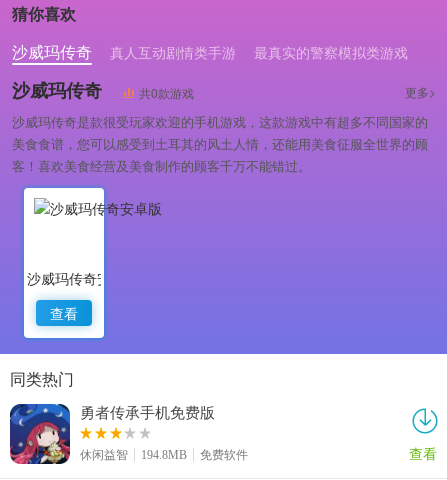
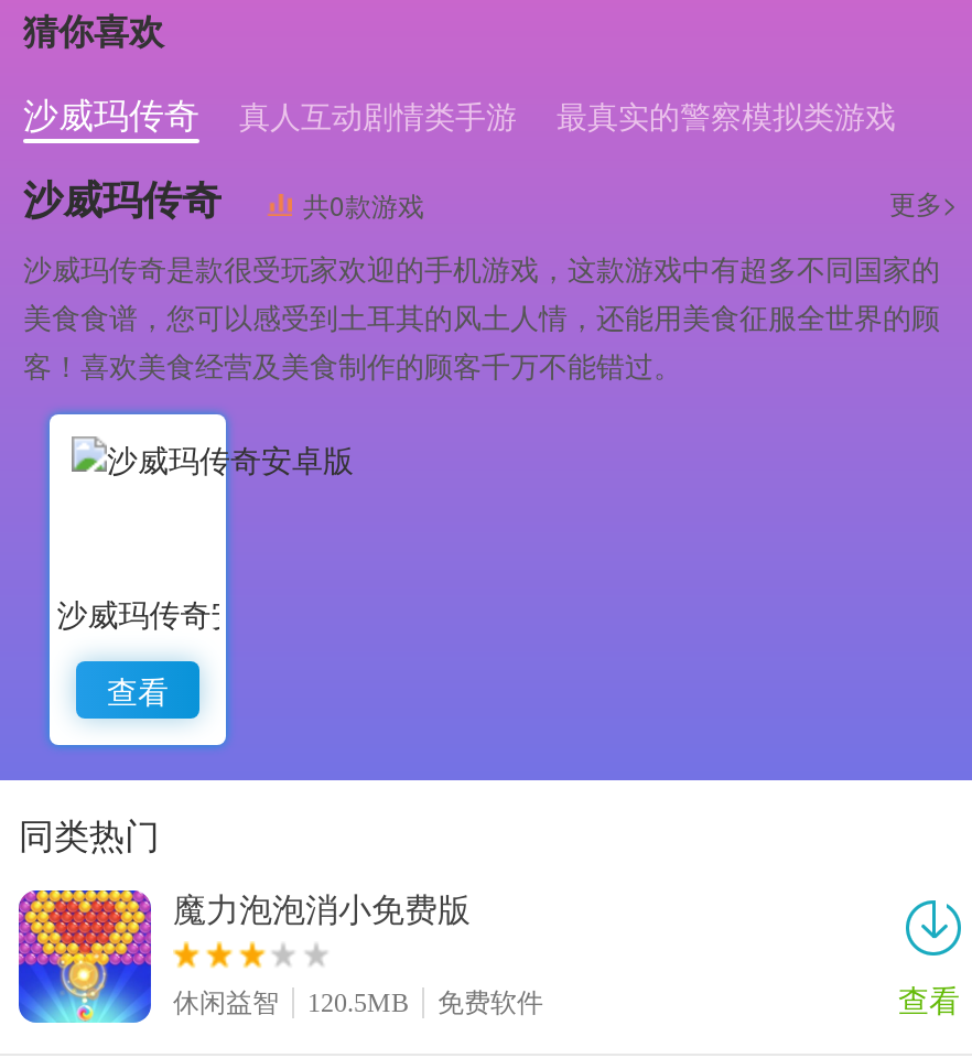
- [image]
- 勇者传承手机免费版
+ [image]
+ 魔力泡泡消小免费版

- 休闲益智 194.8MB 免费软件
+ 休闲益智 120.5MB 免费软件
